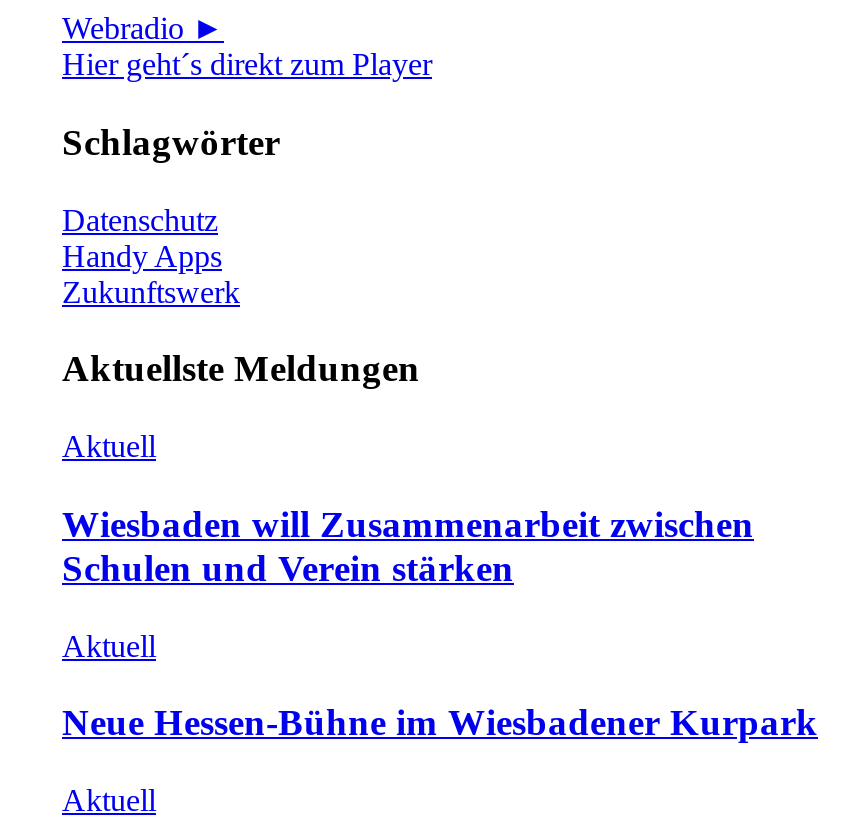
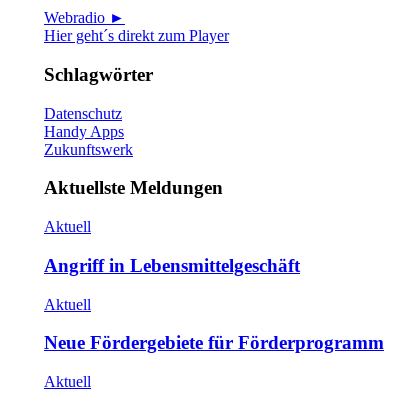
- Wiesbaden will Zusammenarbeit zwischen
- Schulen und Verein stärken
+ Angriff in Lebensmittelgeschäft

- Neue Hessen-Bühne im Wiesbadener Kurpark
+ Neue Fördergebiete für Förderprogramm
